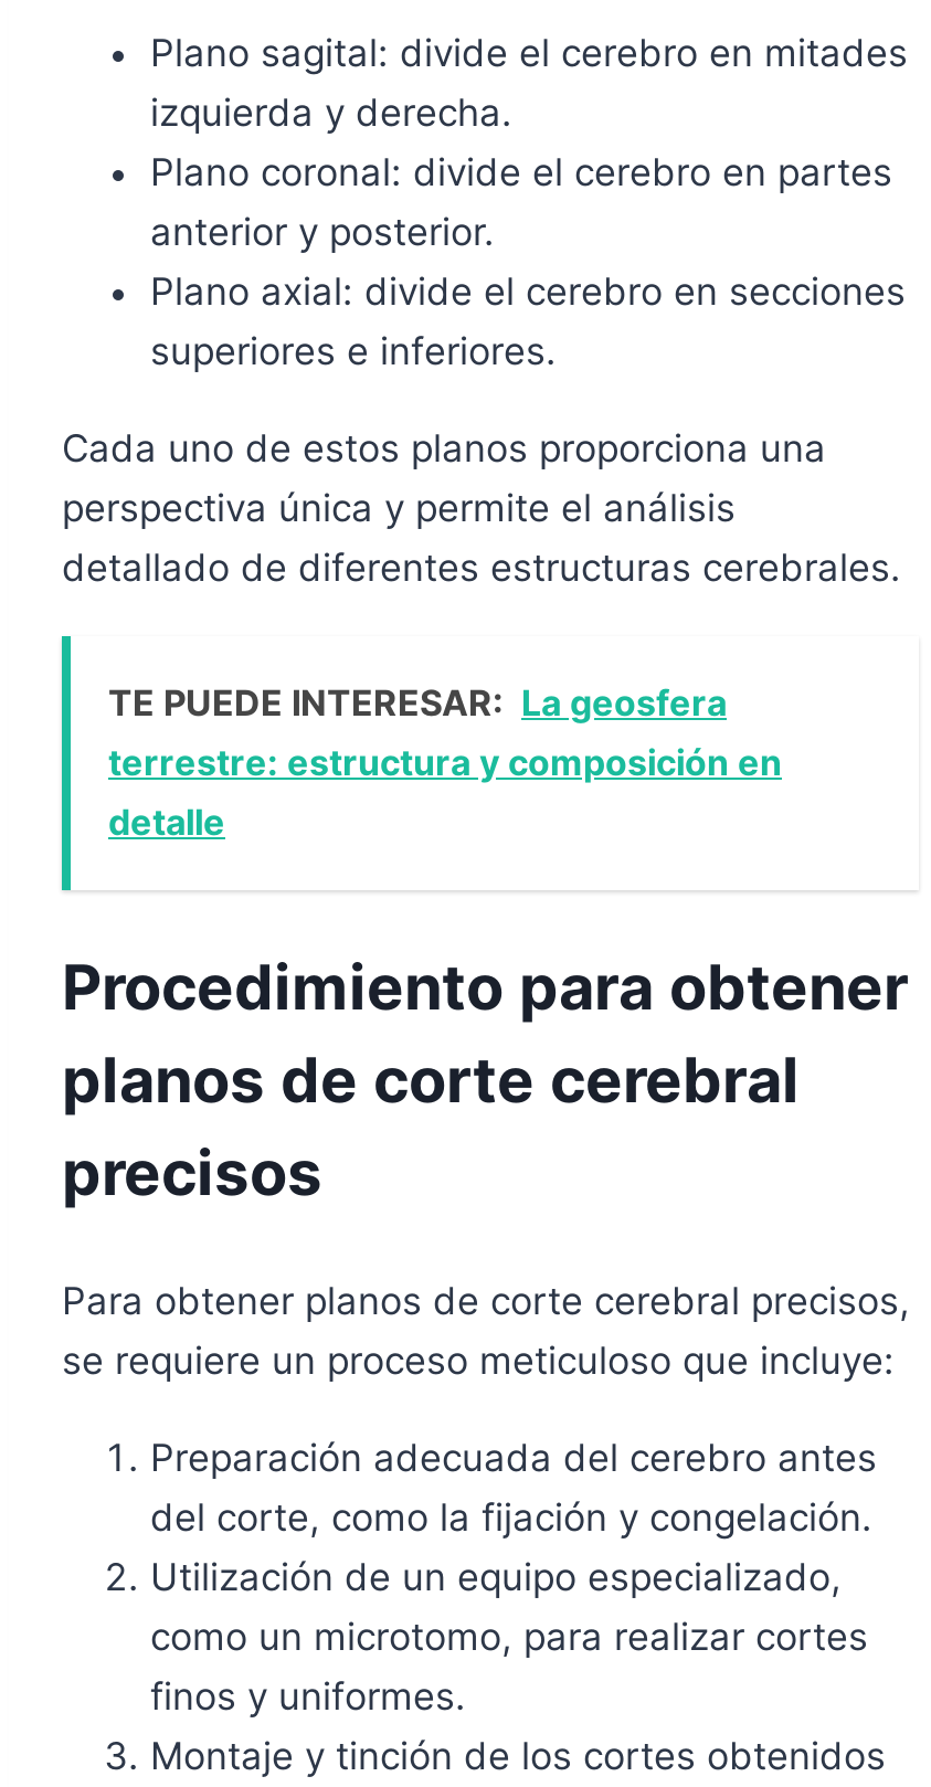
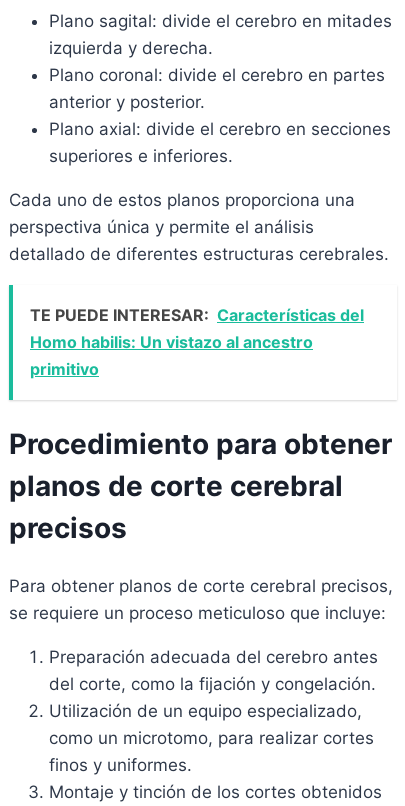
- TE PUEDE INTERESAR: La geosfera
- terrestre: estructura y composición en
- detalle
+ TE PUEDE INTERESAR: Características del
+ Homo habilis: Un vistazo al ancestro
+ primitivo
